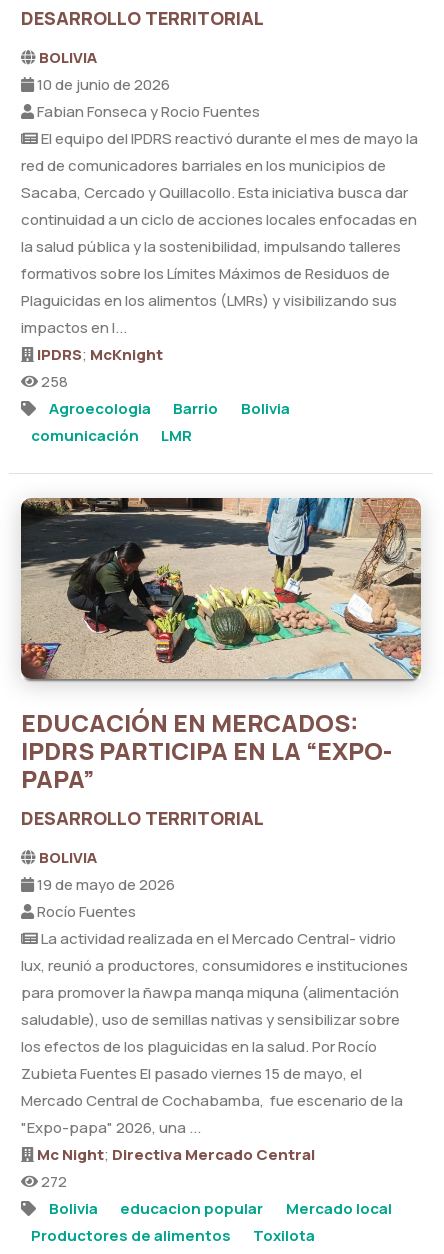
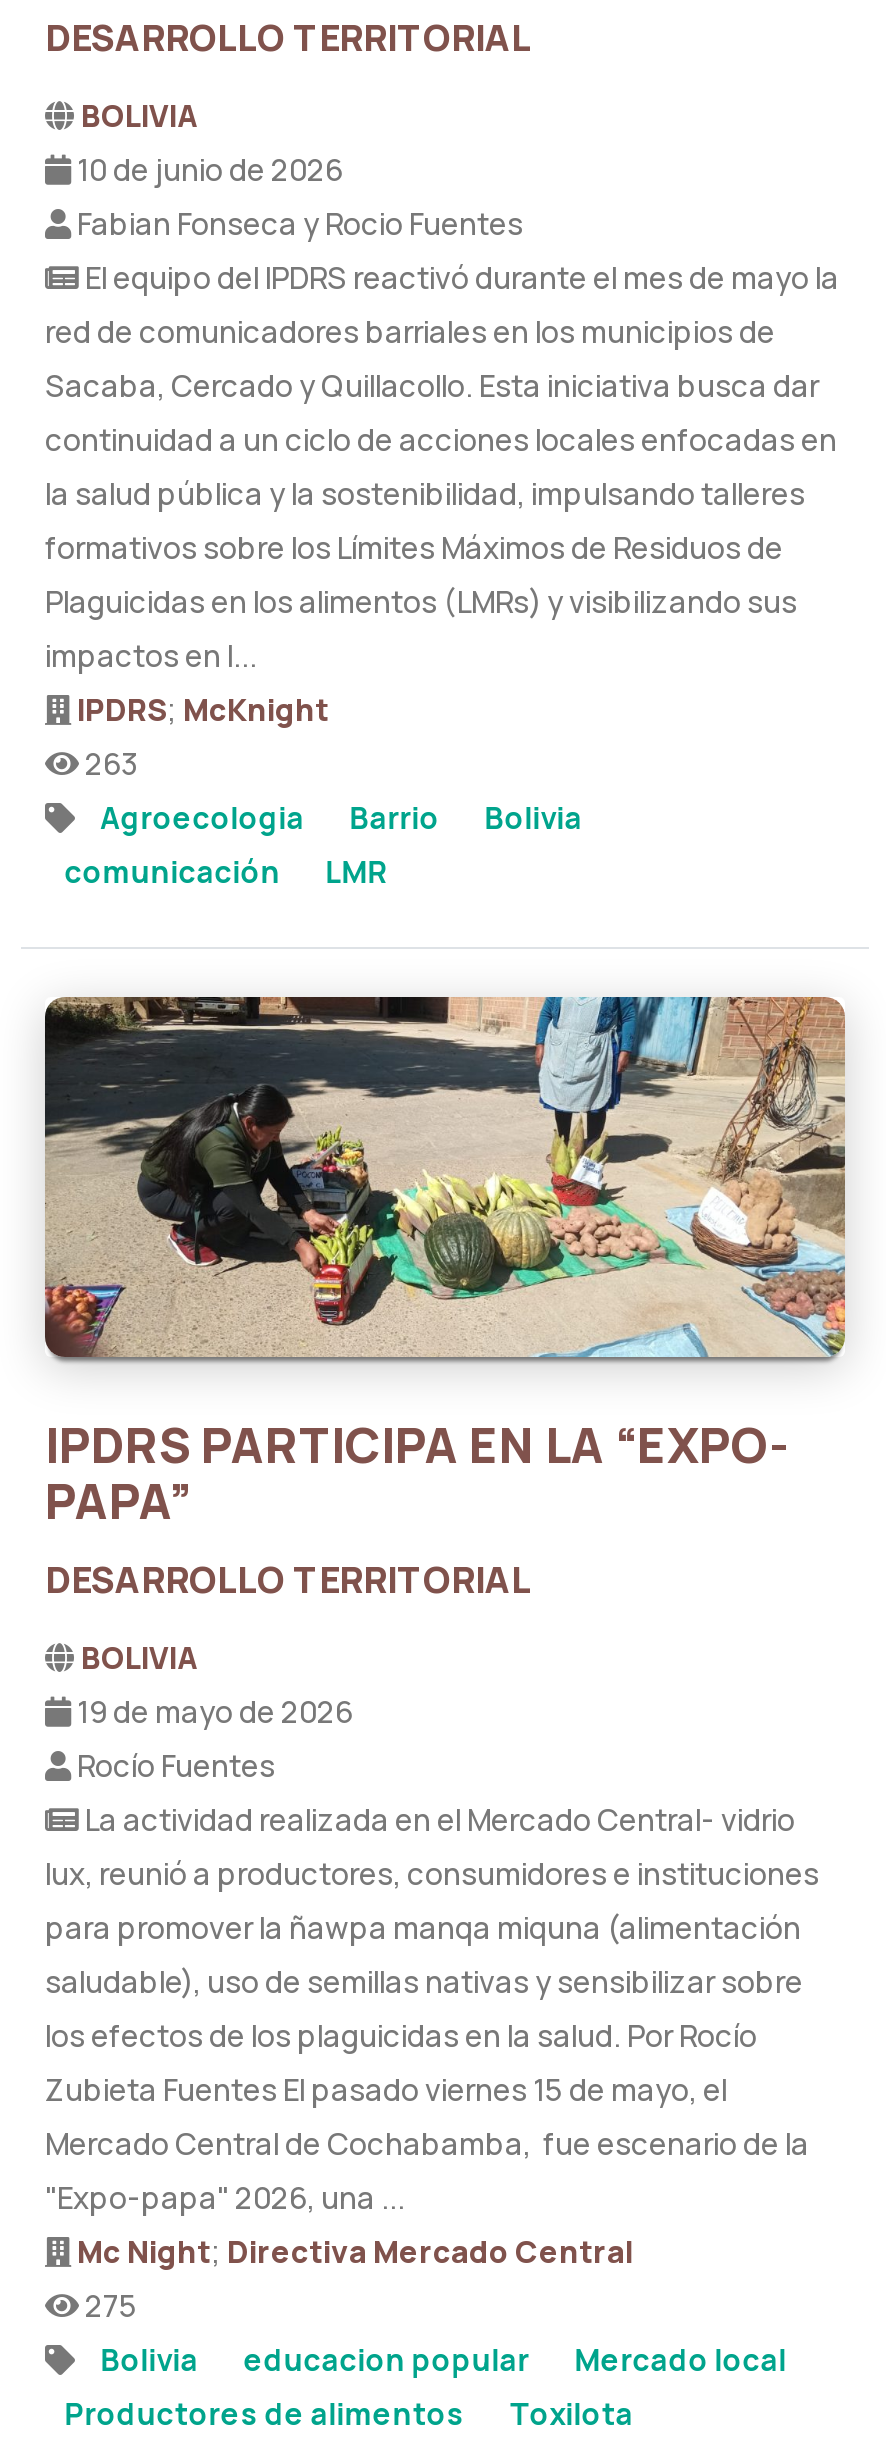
- 258
+ 263

- EDUCACIÓN EN MERCADOS:

- 272
+ 275
